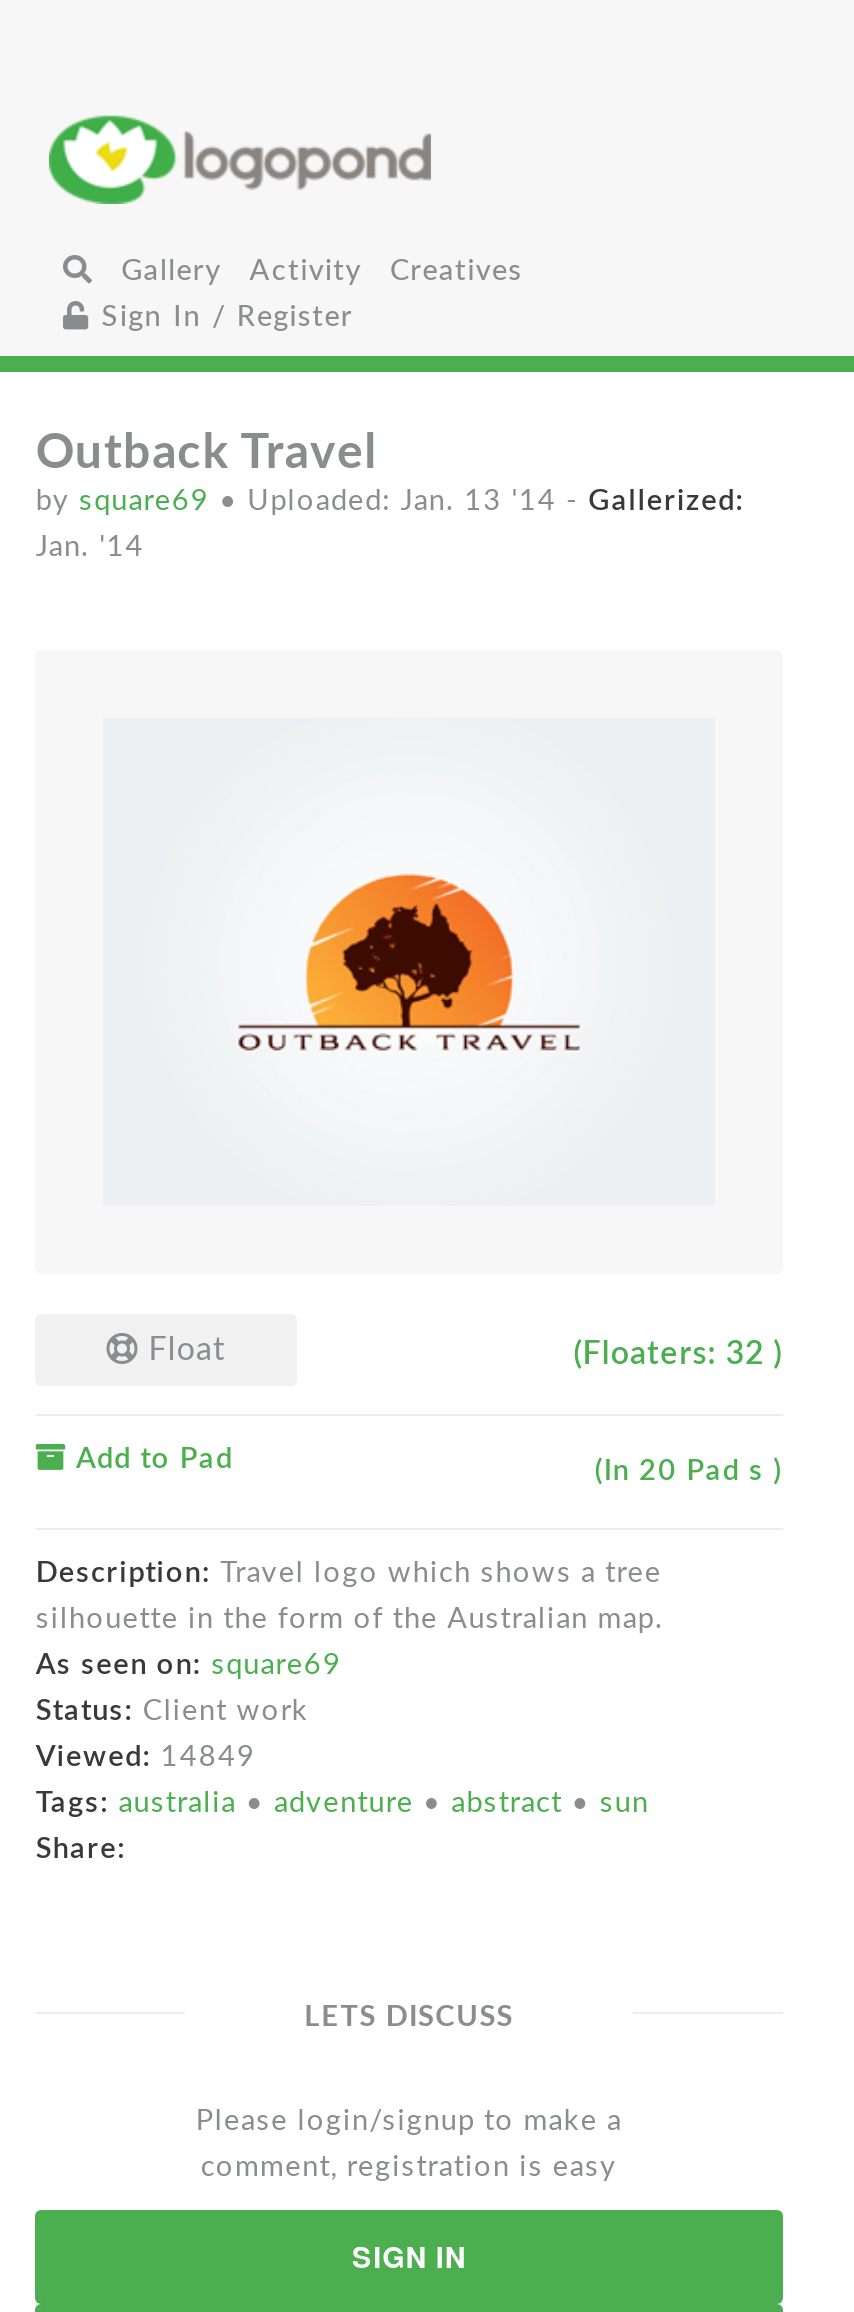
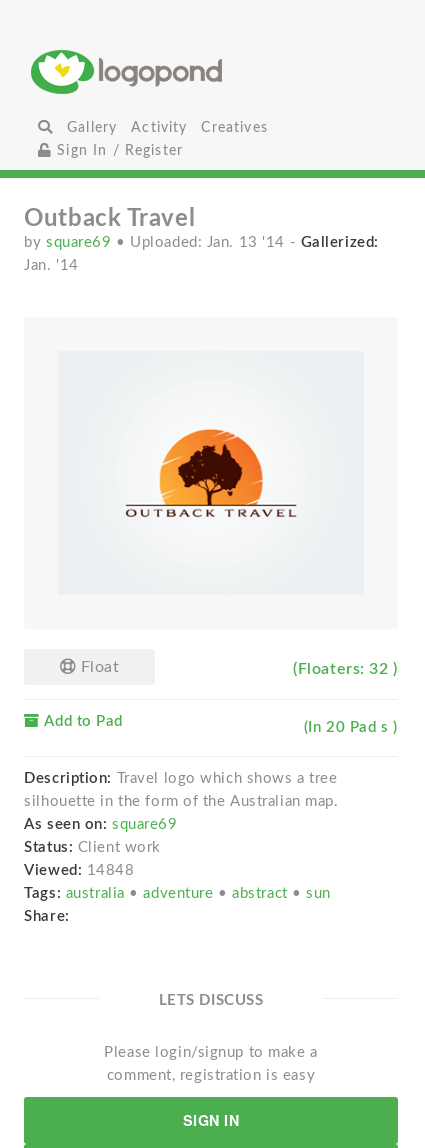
- Viewed: 14849
+ Viewed: 14848
